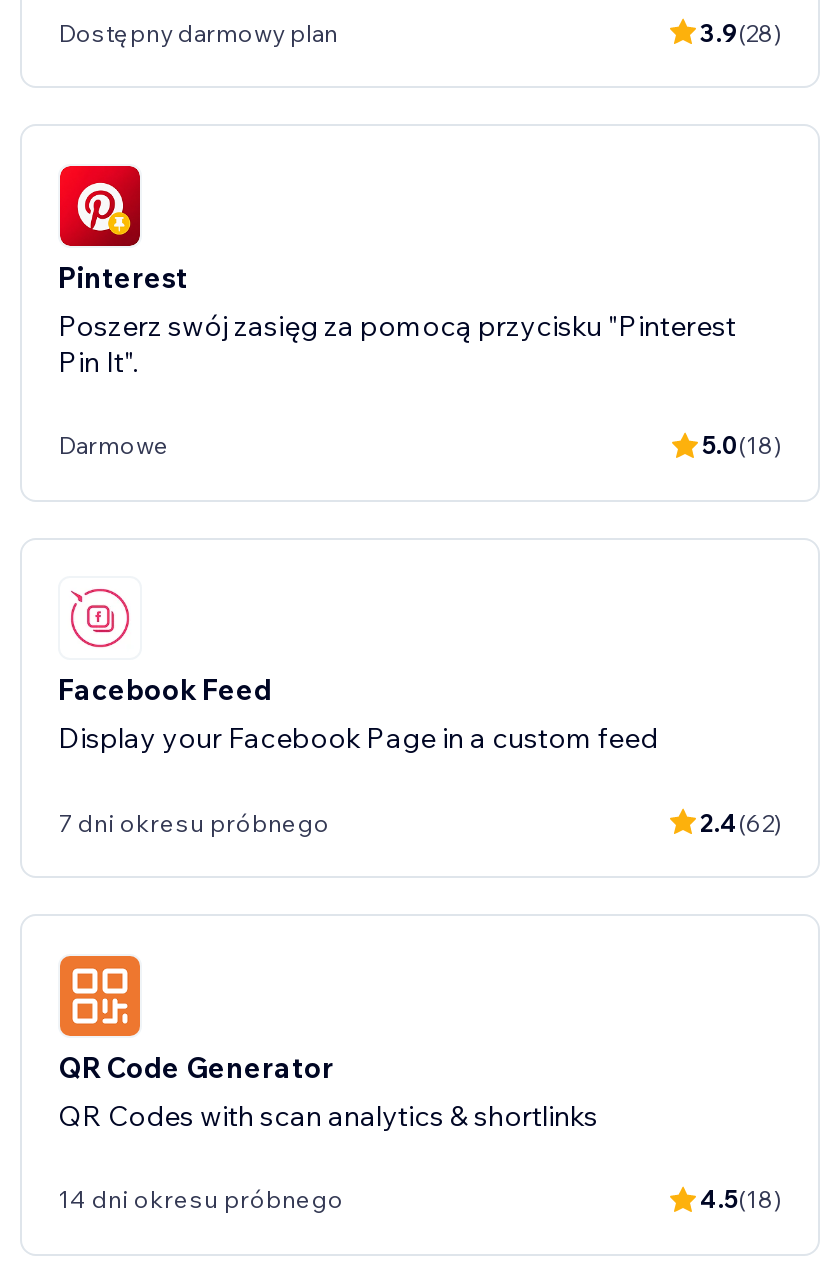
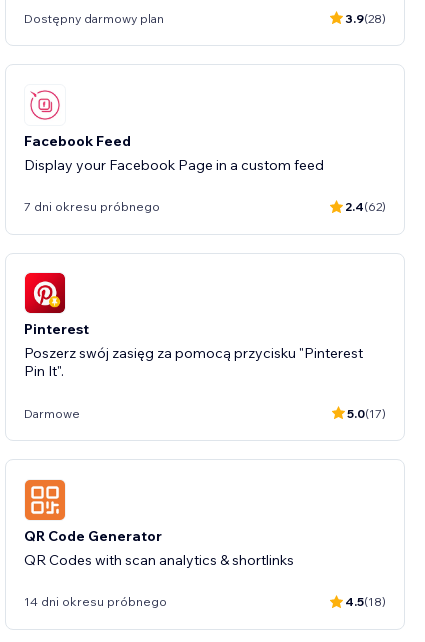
moved down: [image] | Pinterest | Poszerz swój zasięg za pomocą przycisku "Pinterest | Pin It". | Darmowe

- 5.0(18)

moved up: Facebook Feed | Display your Facebook Page in a custom feed | 7 dni okresu próbnego | 2.4(62)

+ 5.0(17)
